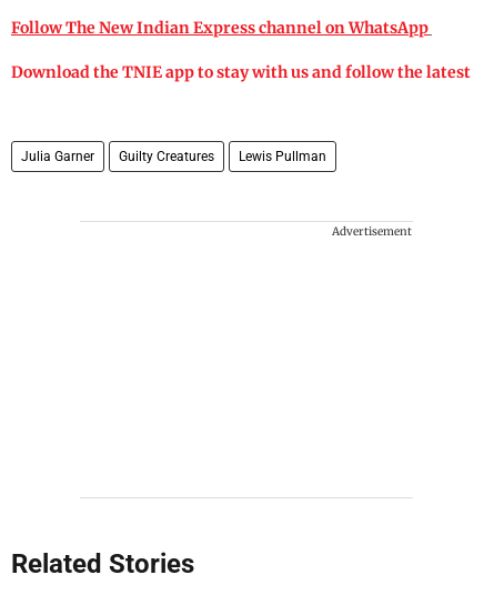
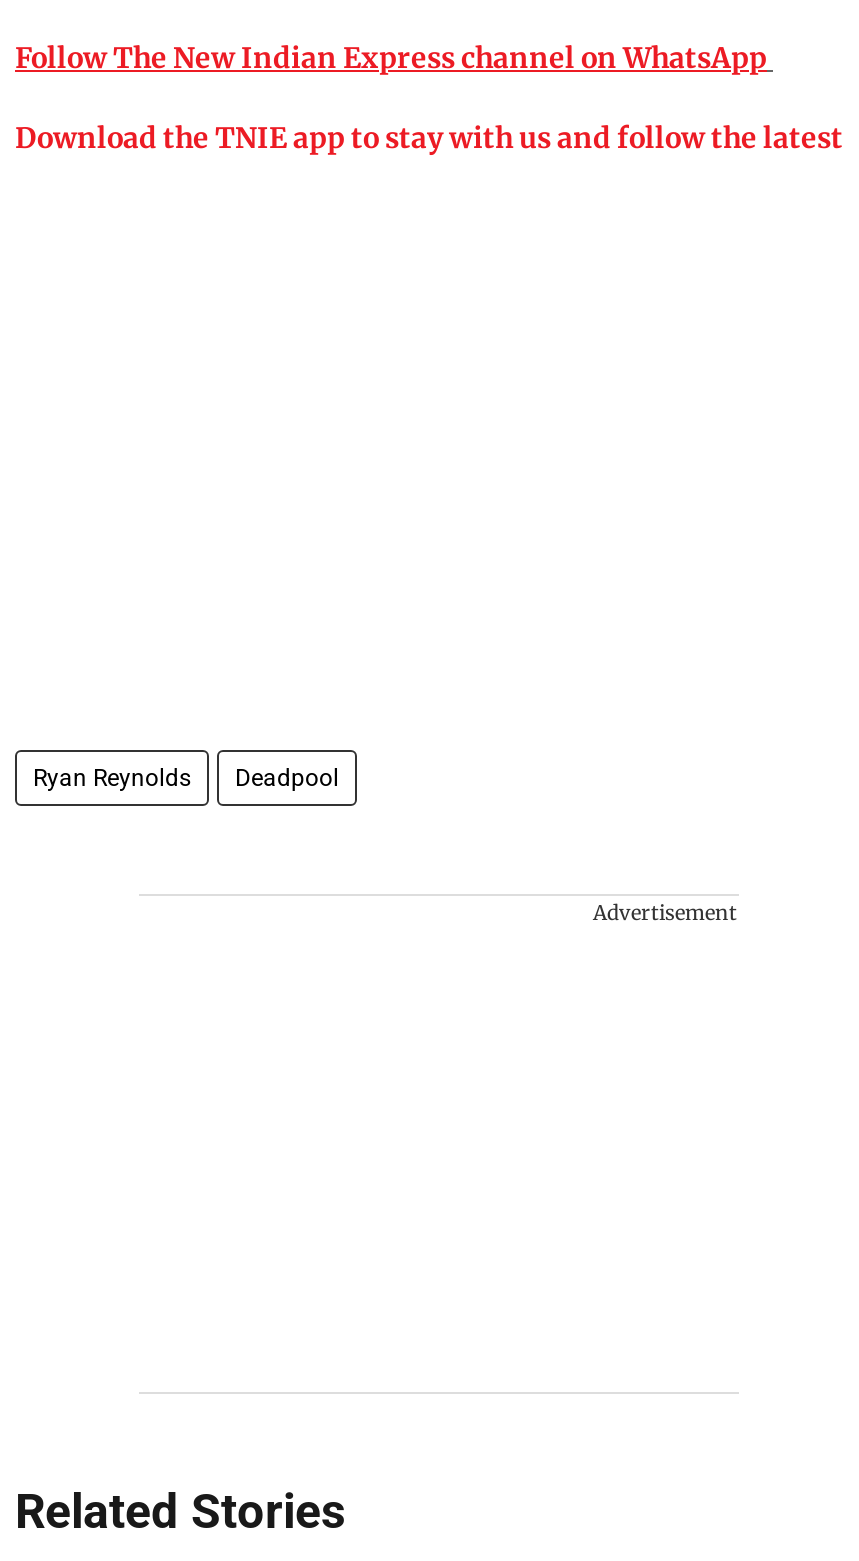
- Julia Garner
- Guilty Creatures
- Lewis Pullman
+ Ryan Reynolds
+ Deadpool
